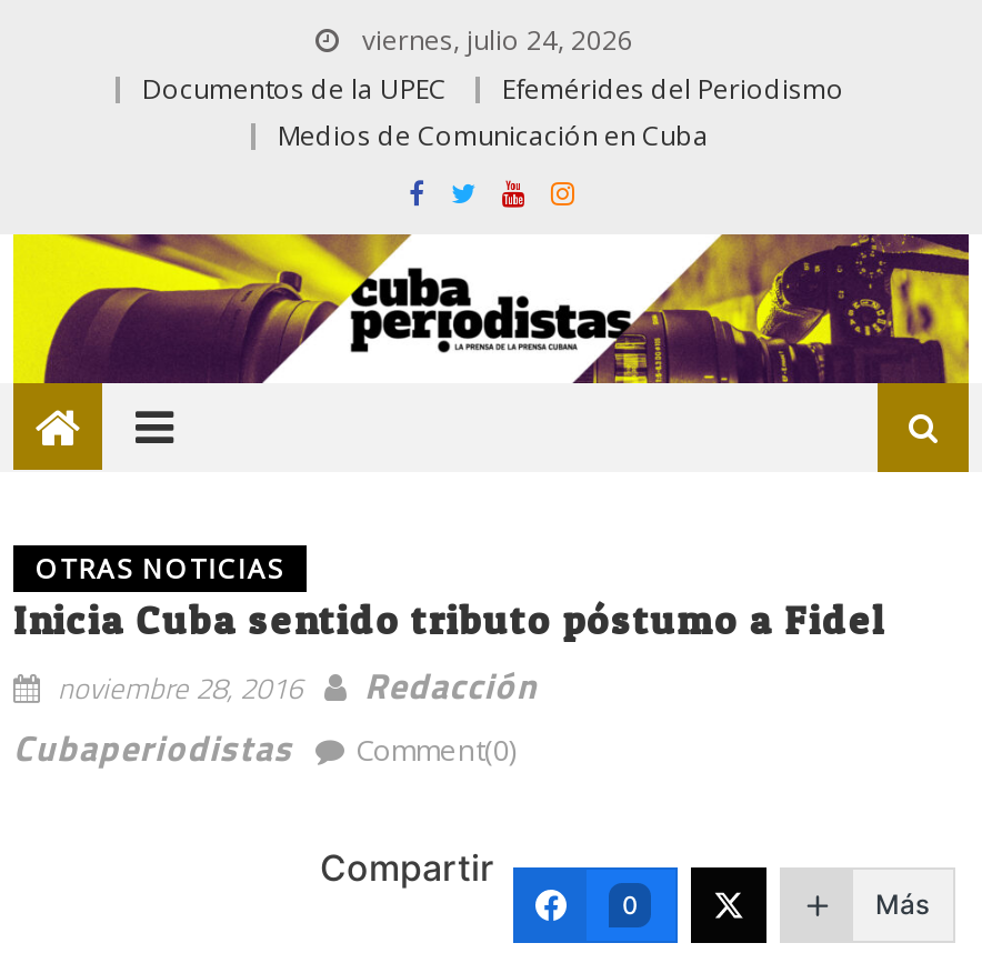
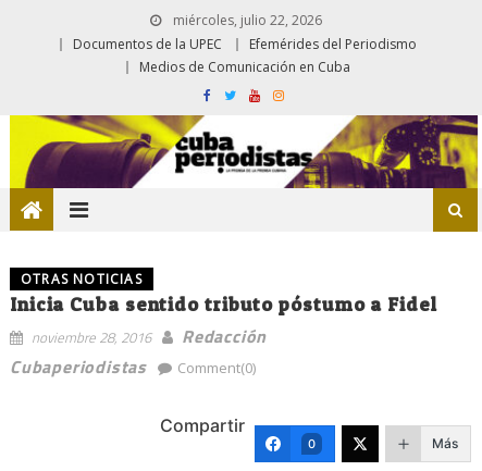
- viernes, julio 24, 2026
+ miércoles, julio 22, 2026
